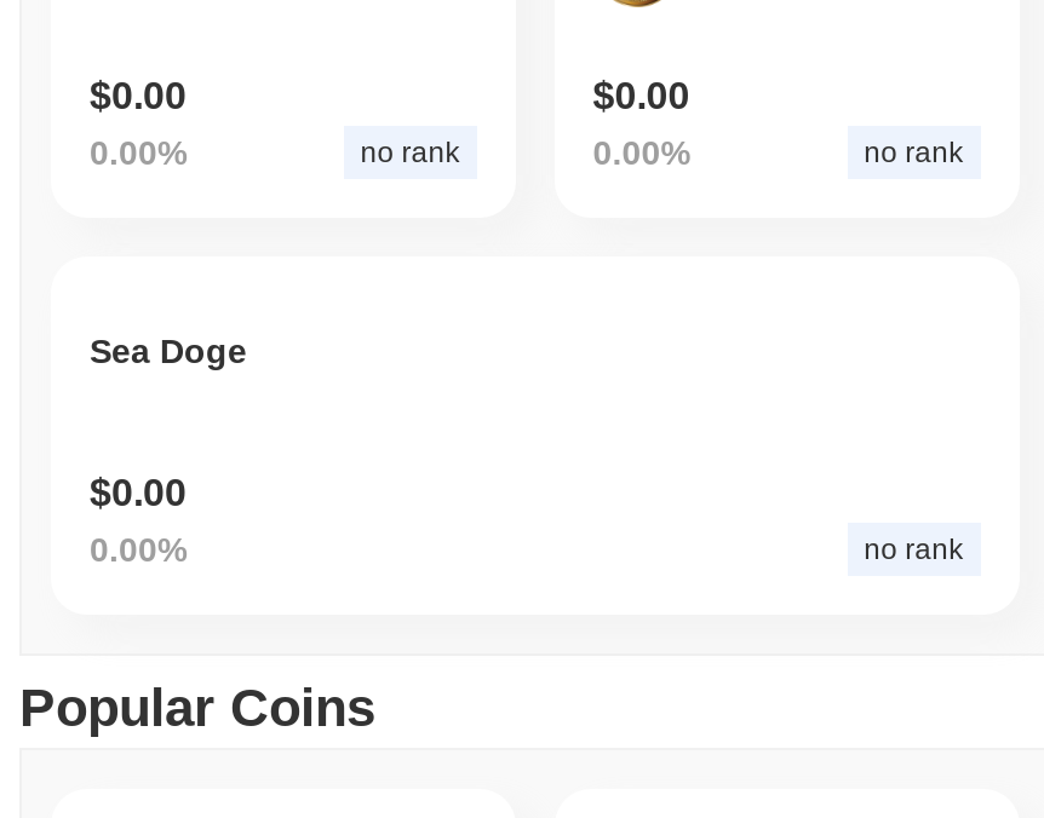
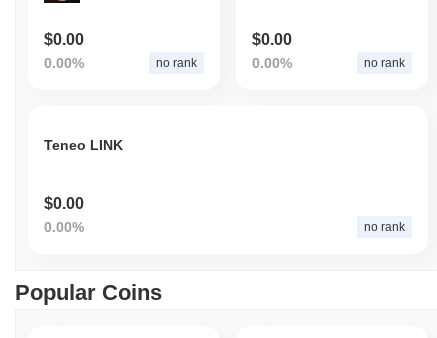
- Sea Doge
+ Teneo LINK
